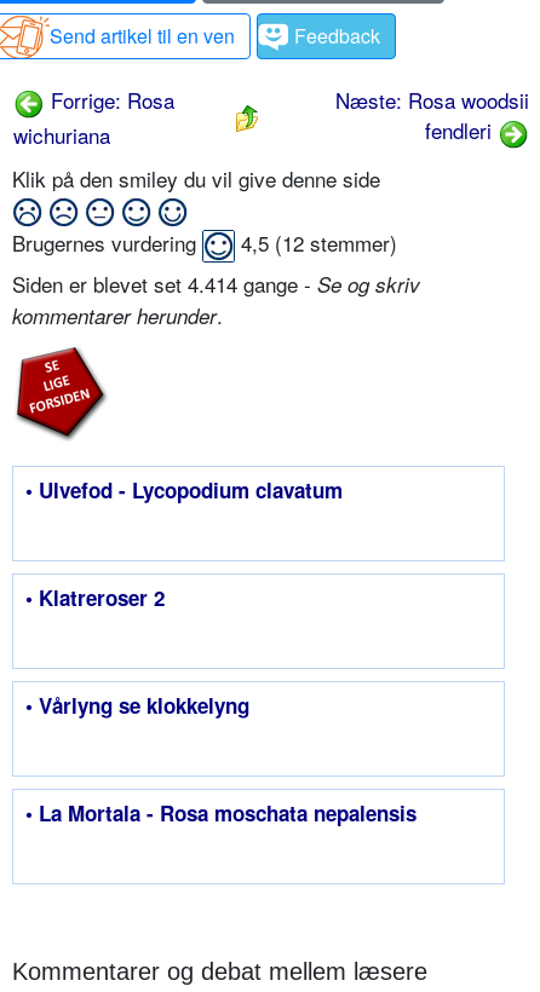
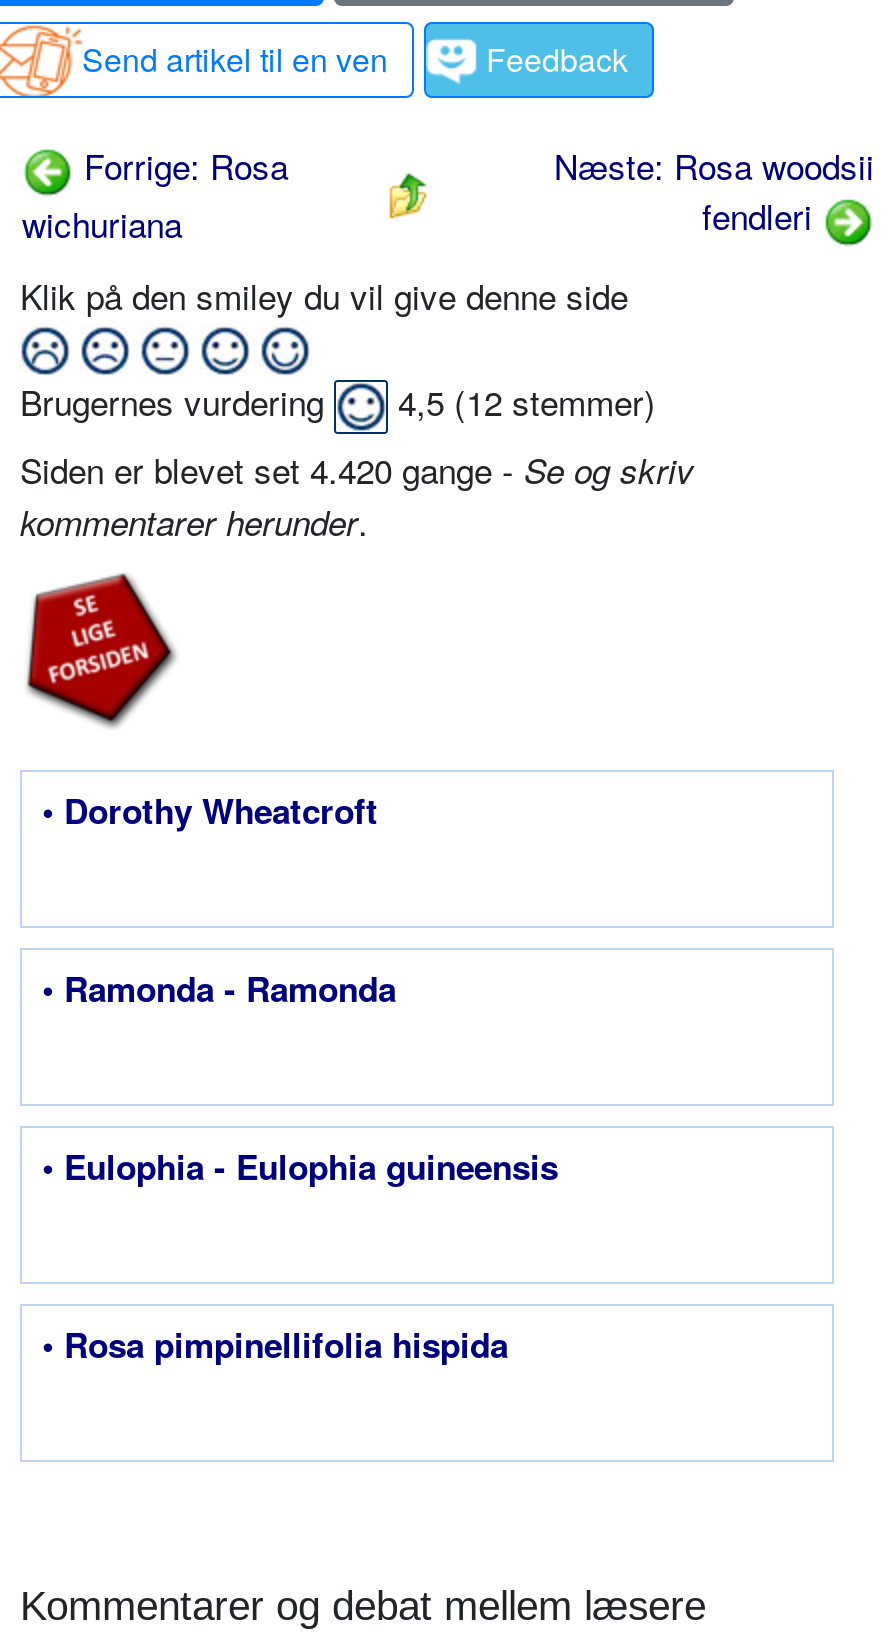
- Siden er blevet set 4.414 gange - Se og skriv
+ Siden er blevet set 4.420 gange - Se og skriv

- • Ulvefod - Lycopodium clavatum
+ • Dorothy Wheatcroft

- • Klatreroser 2
+ • Ramonda - Ramonda

- • Vårlyng se klokkelyng
+ • Eulophia - Eulophia guineensis

- • La Mortala - Rosa moschata nepalensis
+ • Rosa pimpinellifolia hispida
